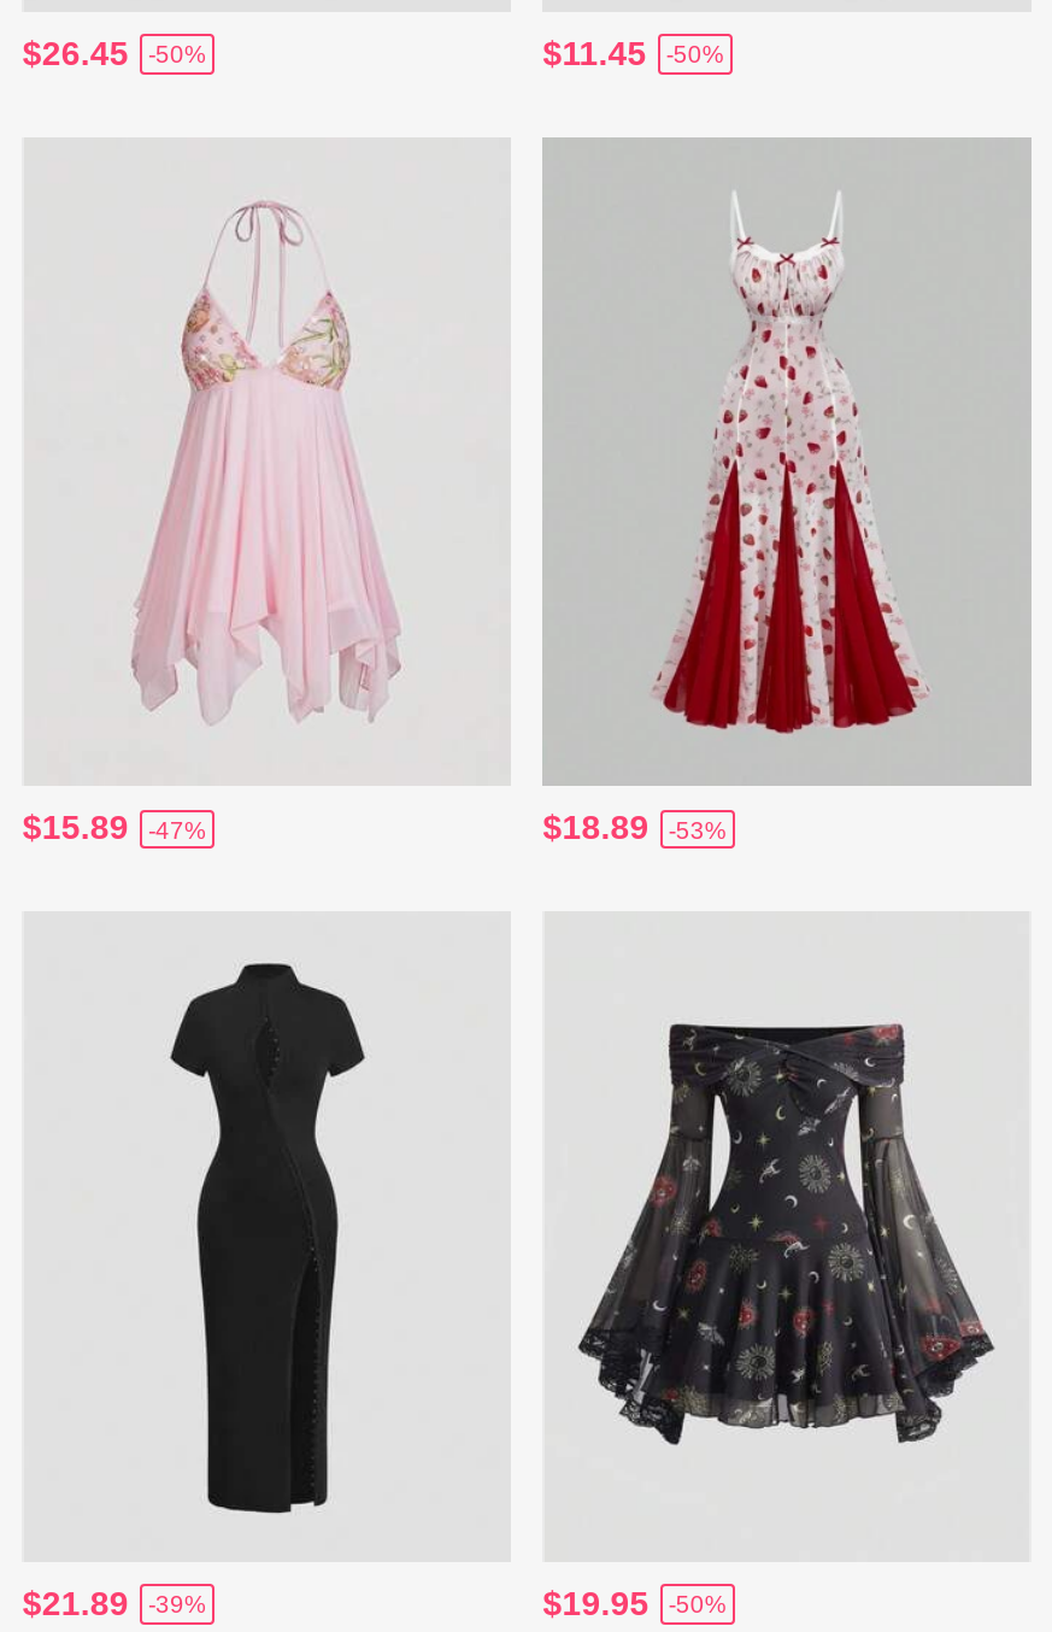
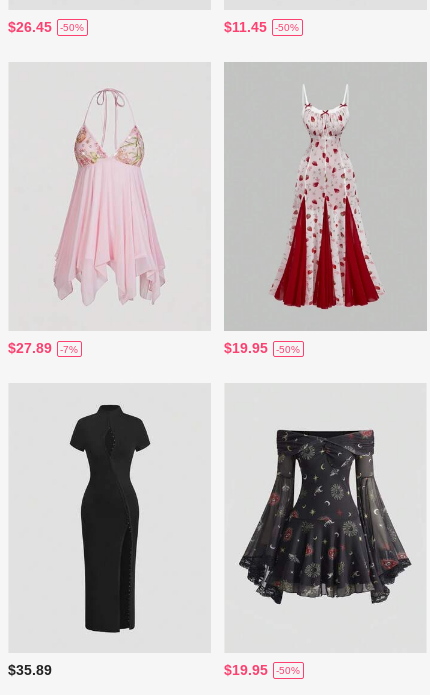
- $15.89
- -47%
- $18.89
- -53%
+ $27.89
+ -7%
+ $19.95
+ -50%

- $21.89
- -39%
+ $35.89
